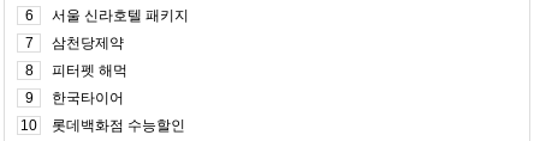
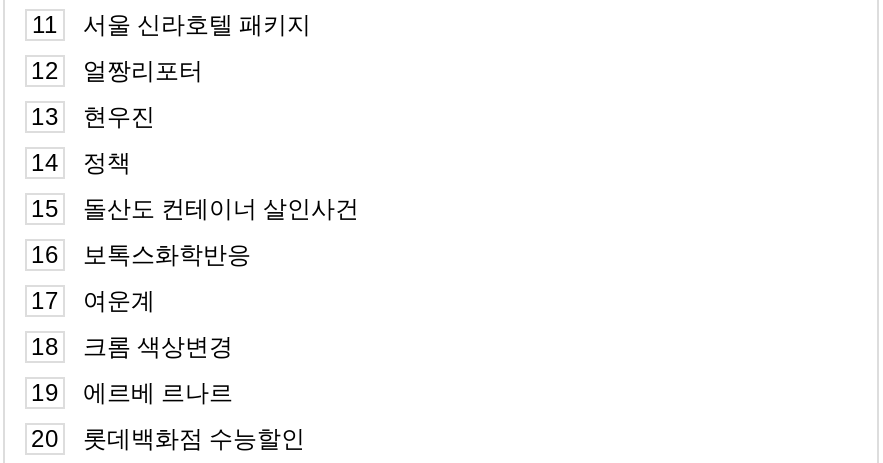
- 6 서울 신라호텔 패키지
+ 11 서울 신라호텔 패키지

- 7
- 삼천당제약
- 8
- 피터펫 해먹
- 9
- 한국타이어
- 10
+ 12
+ 얼짱리포터
+ 13
+ 현우진
+ 14
+ 정책
+ 15
+ 돌산도 컨테이너 살인사건
+ 16
+ 보톡스화학반응
+ 17
+ 여운계
+ 18
+ 크롬 색상변경
+ 19
+ 에르베 르나르
+ 20
